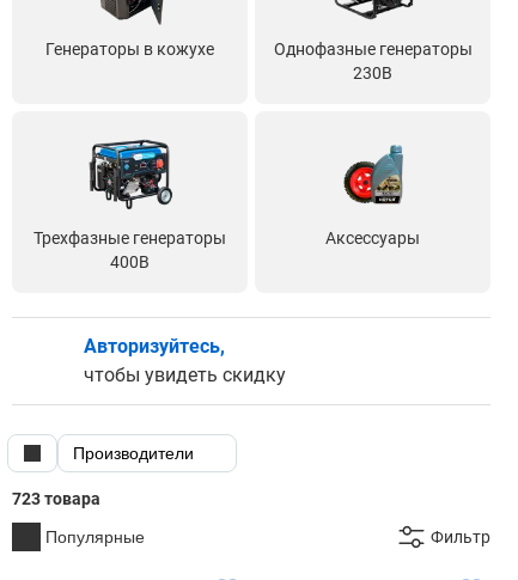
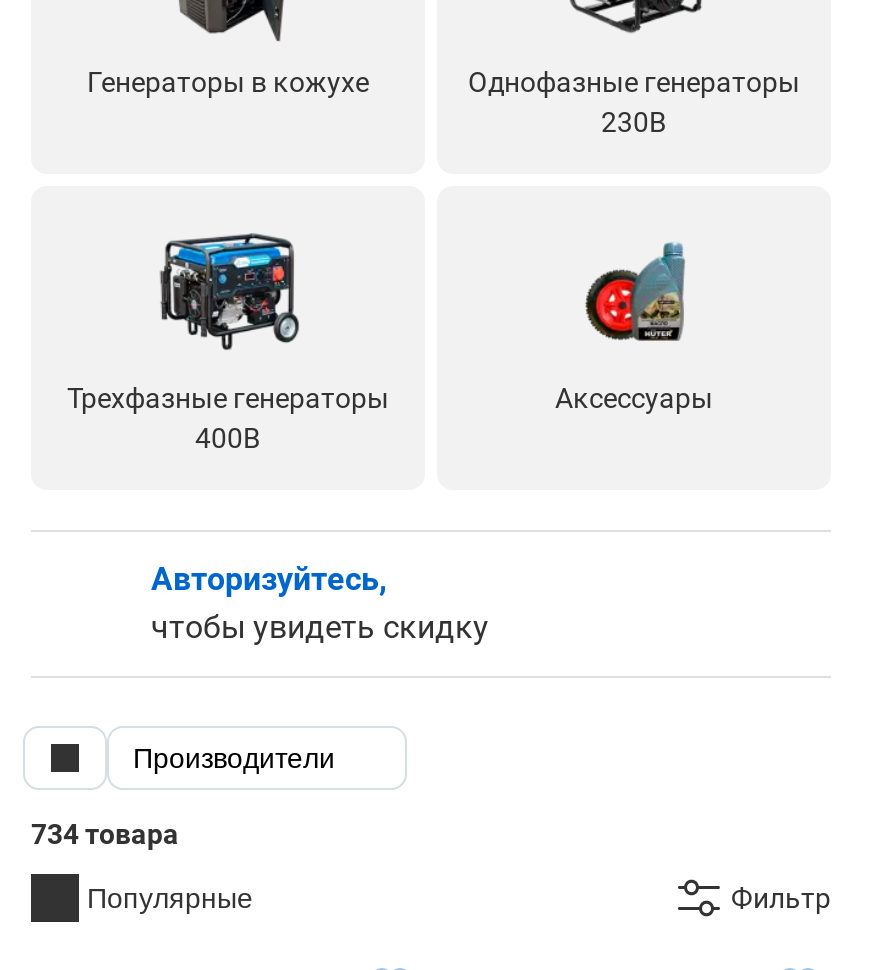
- 723 товара
+ 734 товара
